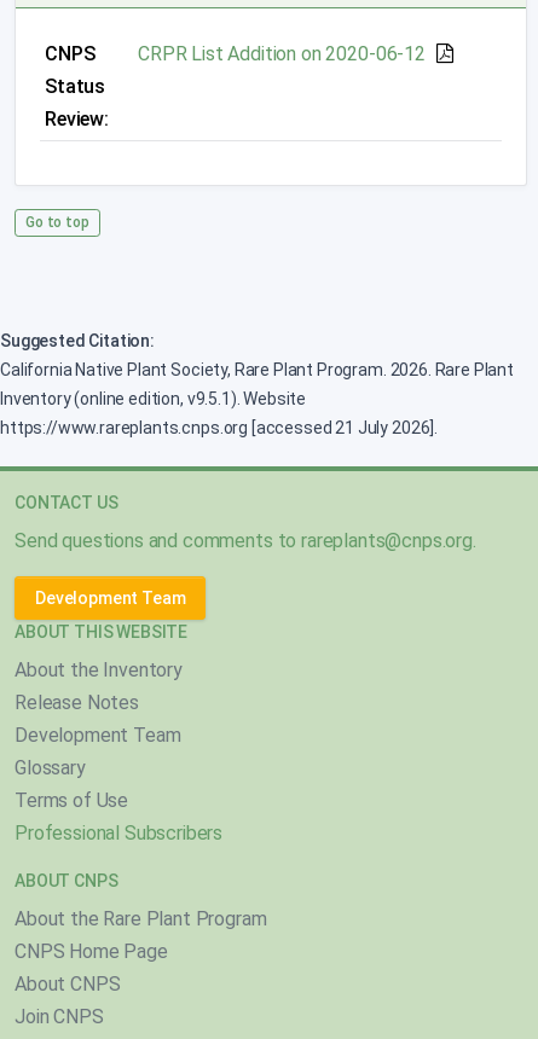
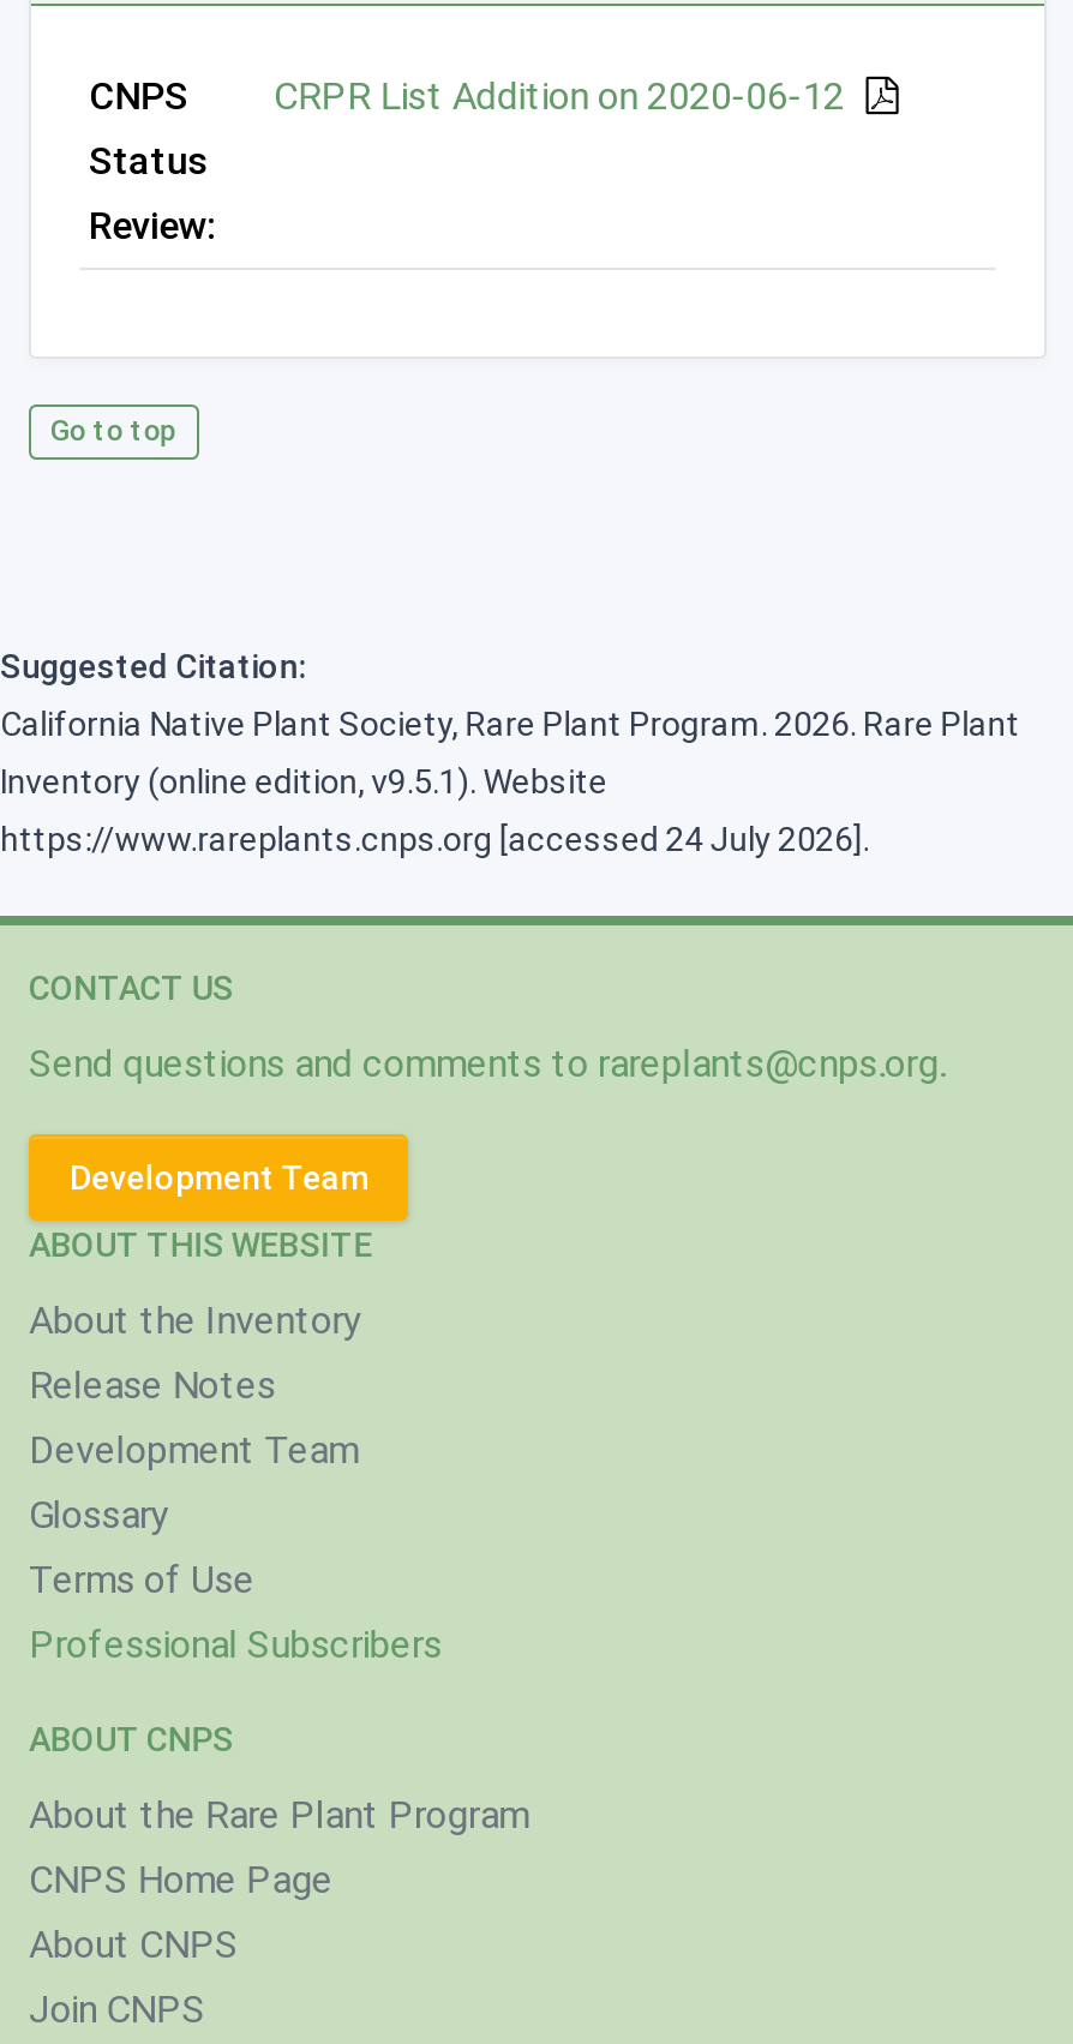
- https://www.rareplants.cnps.org [accessed 21 July 2026].
+ https://www.rareplants.cnps.org [accessed 24 July 2026].
